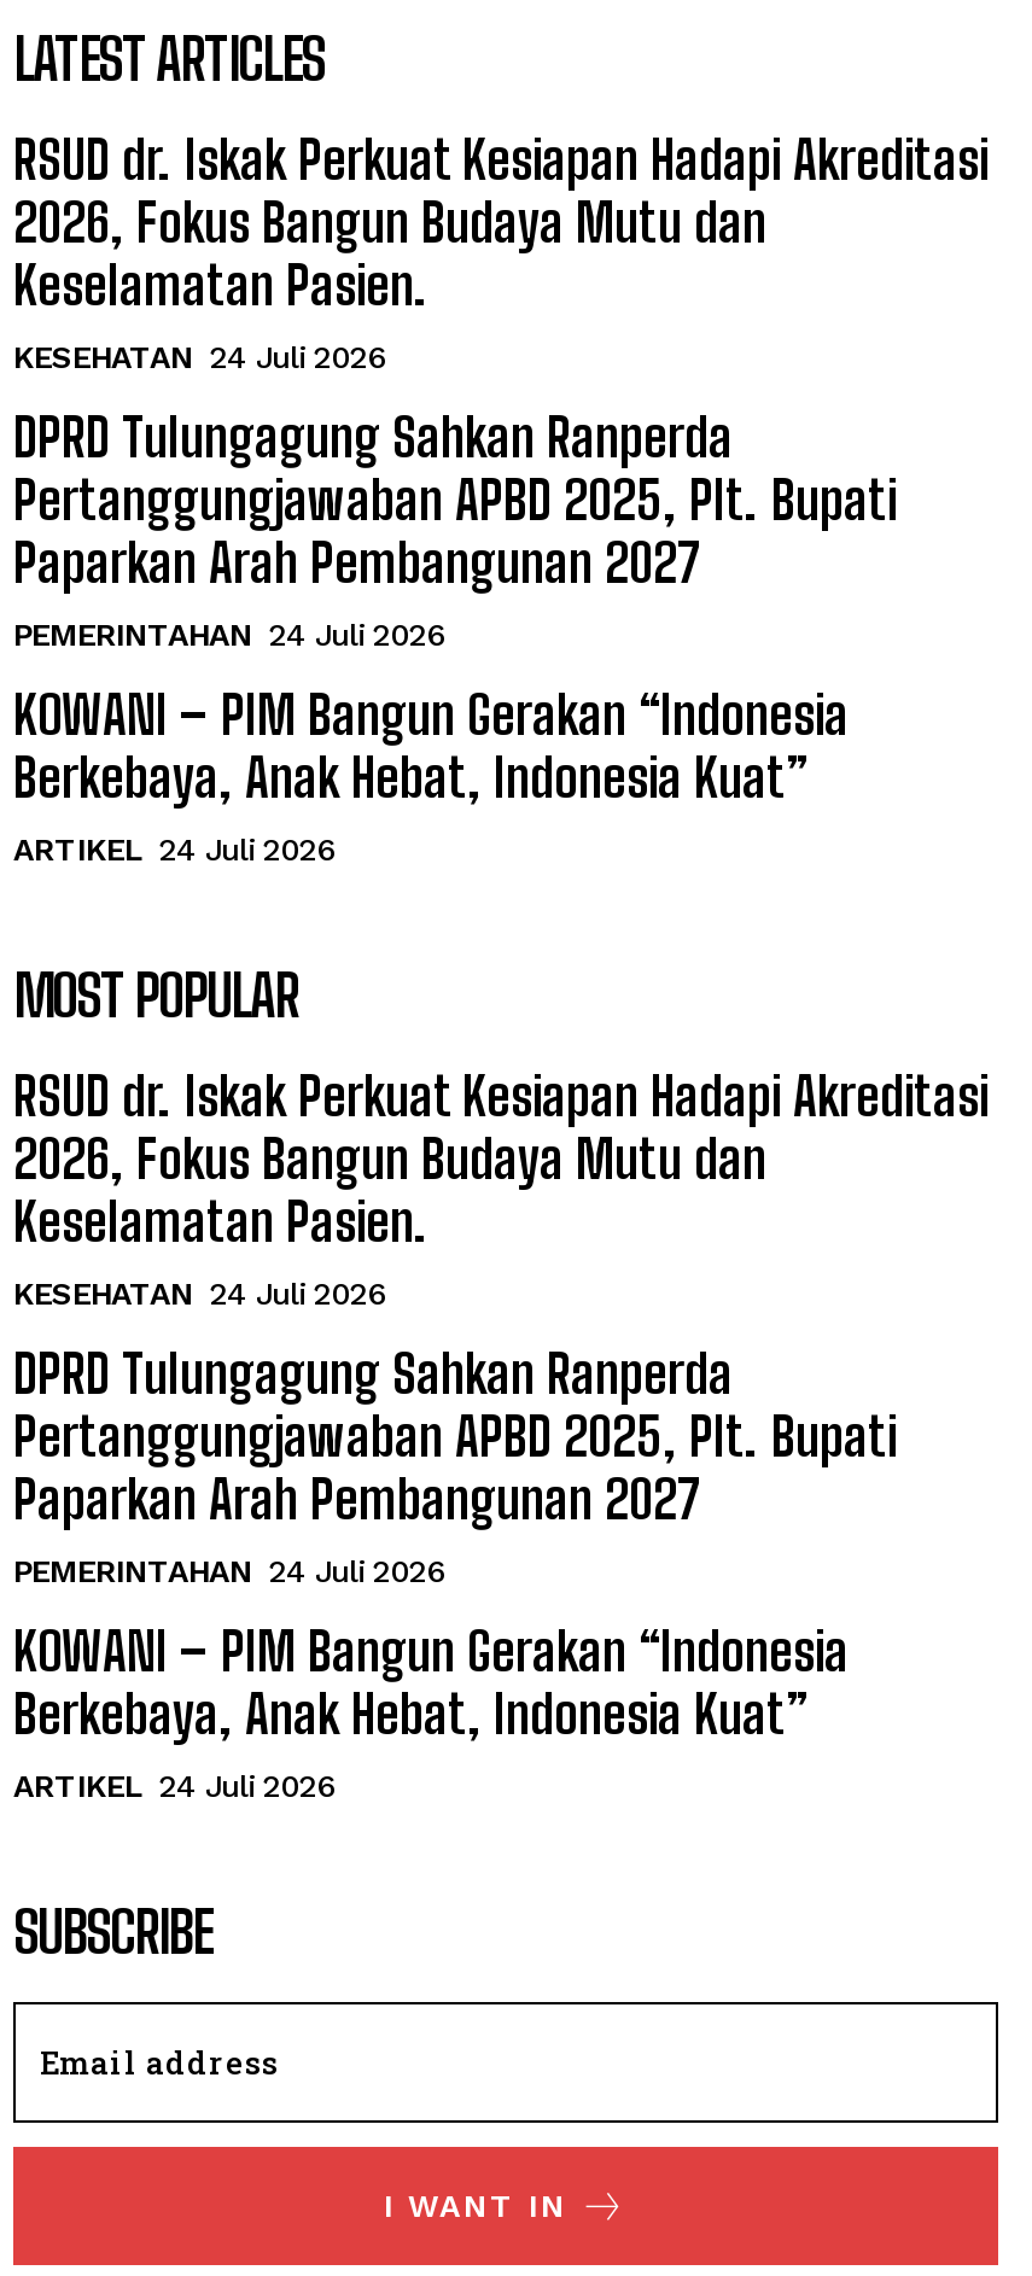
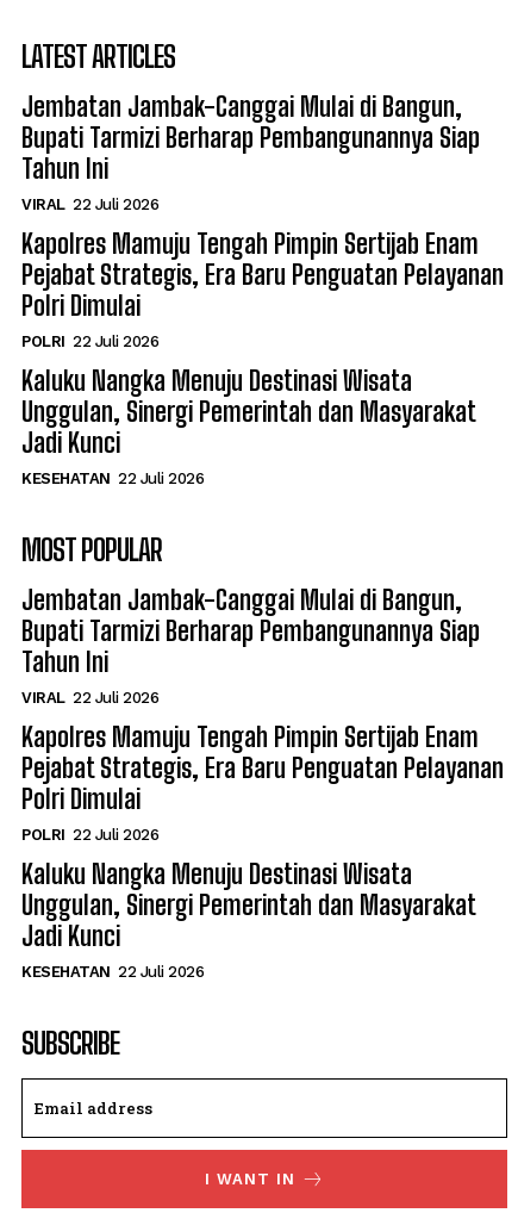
- RSUD dr. Iskak Perkuat Kesiapan Hadapi Akreditasi
- 2026, Fokus Bangun Budaya Mutu dan
- Keselamatan Pasien.
- KESEHATAN 24 Juli 2026
- DPRD Tulungagung Sahkan Ranperda
- Pertanggungjawaban APBD 2025, Plt. Bupati
- Paparkan Arah Pembangunan 2027
- PEMERINTAHAN 24 Juli 2026
- KOWANI – PIM Bangun Gerakan “Indonesia
- Berkebaya, Anak Hebat, Indonesia Kuat”
- ARTIKEL 24 Juli 2026
+ Jembatan Jambak-Canggai Mulai di Bangun,
+ Bupati Tarmizi Berharap Pembangunannya Siap
+ Tahun Ini
+ VIRAL 22 Juli 2026
+ Kapolres Mamuju Tengah Pimpin Sertijab Enam
+ Pejabat Strategis, Era Baru Penguatan Pelayanan
+ Polri Dimulai
+ POLRI 22 Juli 2026
+ Kaluku Nangka Menuju Destinasi Wisata
+ Unggulan, Sinergi Pemerintah dan Masyarakat
+ Jadi Kunci
+ KESEHATAN 22 Juli 2026

- RSUD dr. Iskak Perkuat Kesiapan Hadapi Akreditasi
- 2026, Fokus Bangun Budaya Mutu dan
- Keselamatan Pasien.
- KESEHATAN 24 Juli 2026
- DPRD Tulungagung Sahkan Ranperda
- Pertanggungjawaban APBD 2025, Plt. Bupati
- Paparkan Arah Pembangunan 2027
- PEMERINTAHAN 24 Juli 2026
- KOWANI – PIM Bangun Gerakan “Indonesia
- Berkebaya, Anak Hebat, Indonesia Kuat”
- ARTIKEL 24 Juli 2026
+ Jembatan Jambak-Canggai Mulai di Bangun,
+ Bupati Tarmizi Berharap Pembangunannya Siap
+ Tahun Ini
+ VIRAL 22 Juli 2026
+ Kapolres Mamuju Tengah Pimpin Sertijab Enam
+ Pejabat Strategis, Era Baru Penguatan Pelayanan
+ Polri Dimulai
+ POLRI 22 Juli 2026
+ Kaluku Nangka Menuju Destinasi Wisata
+ Unggulan, Sinergi Pemerintah dan Masyarakat
+ Jadi Kunci
+ KESEHATAN 22 Juli 2026
